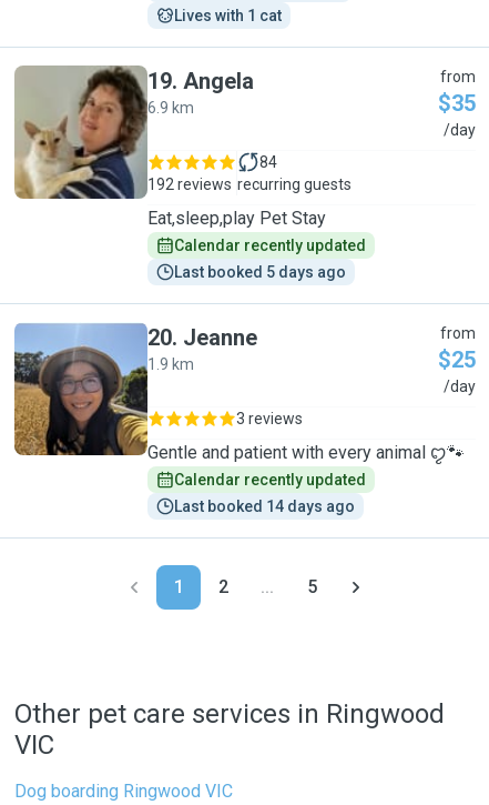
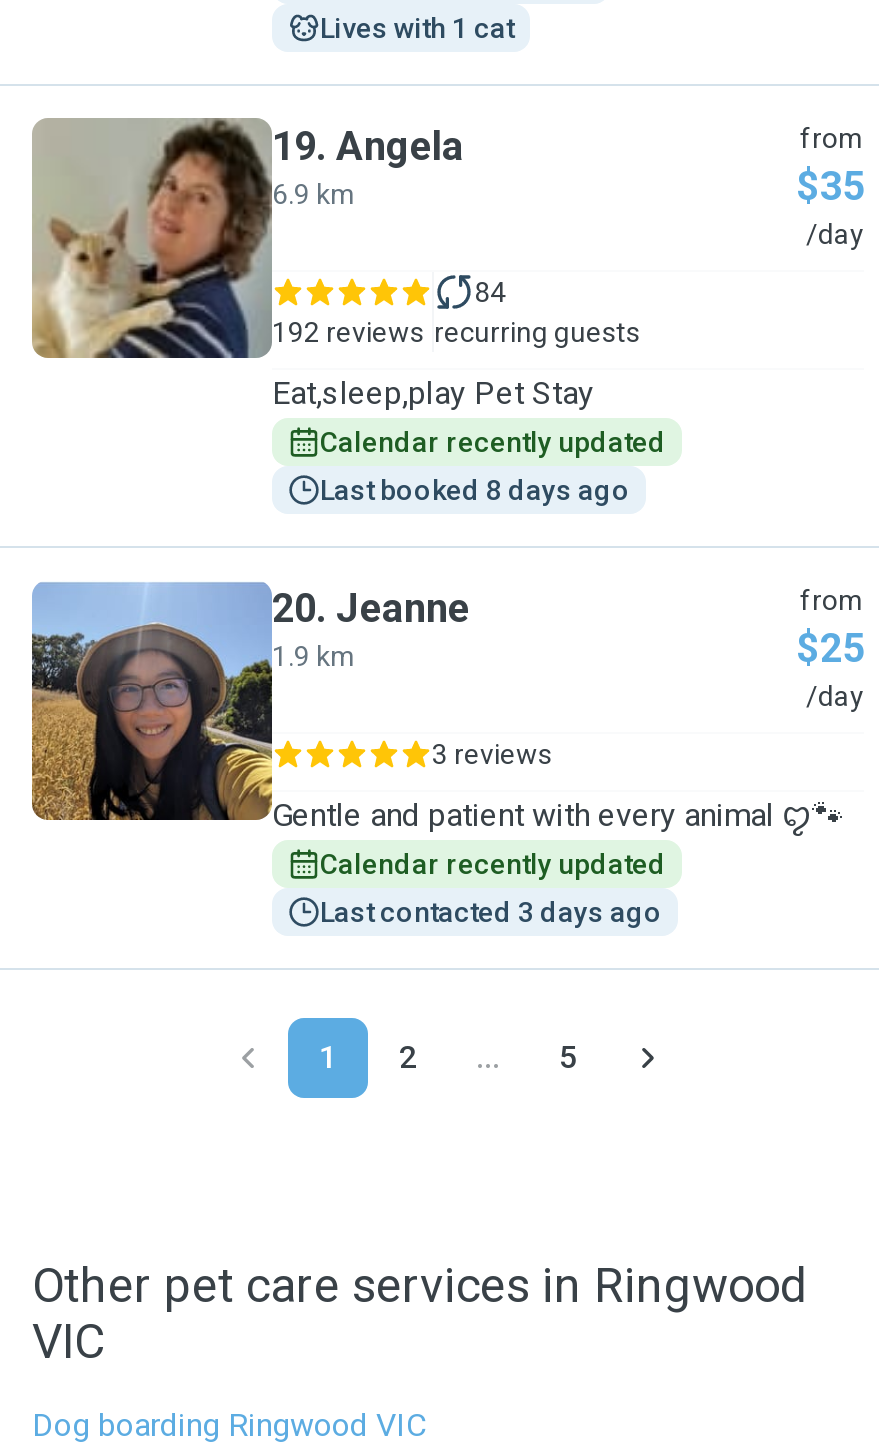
- Last booked 5 days ago
+ Last booked 8 days ago

- Last booked 14 days ago
+ Last contacted 3 days ago
